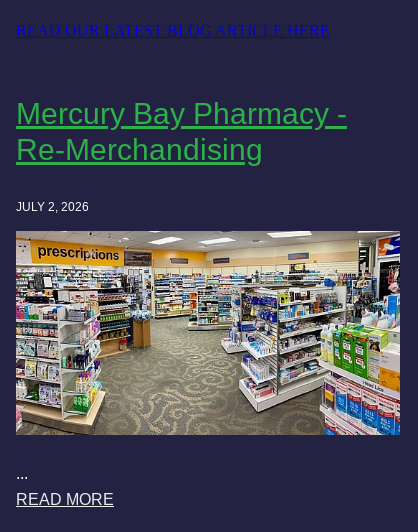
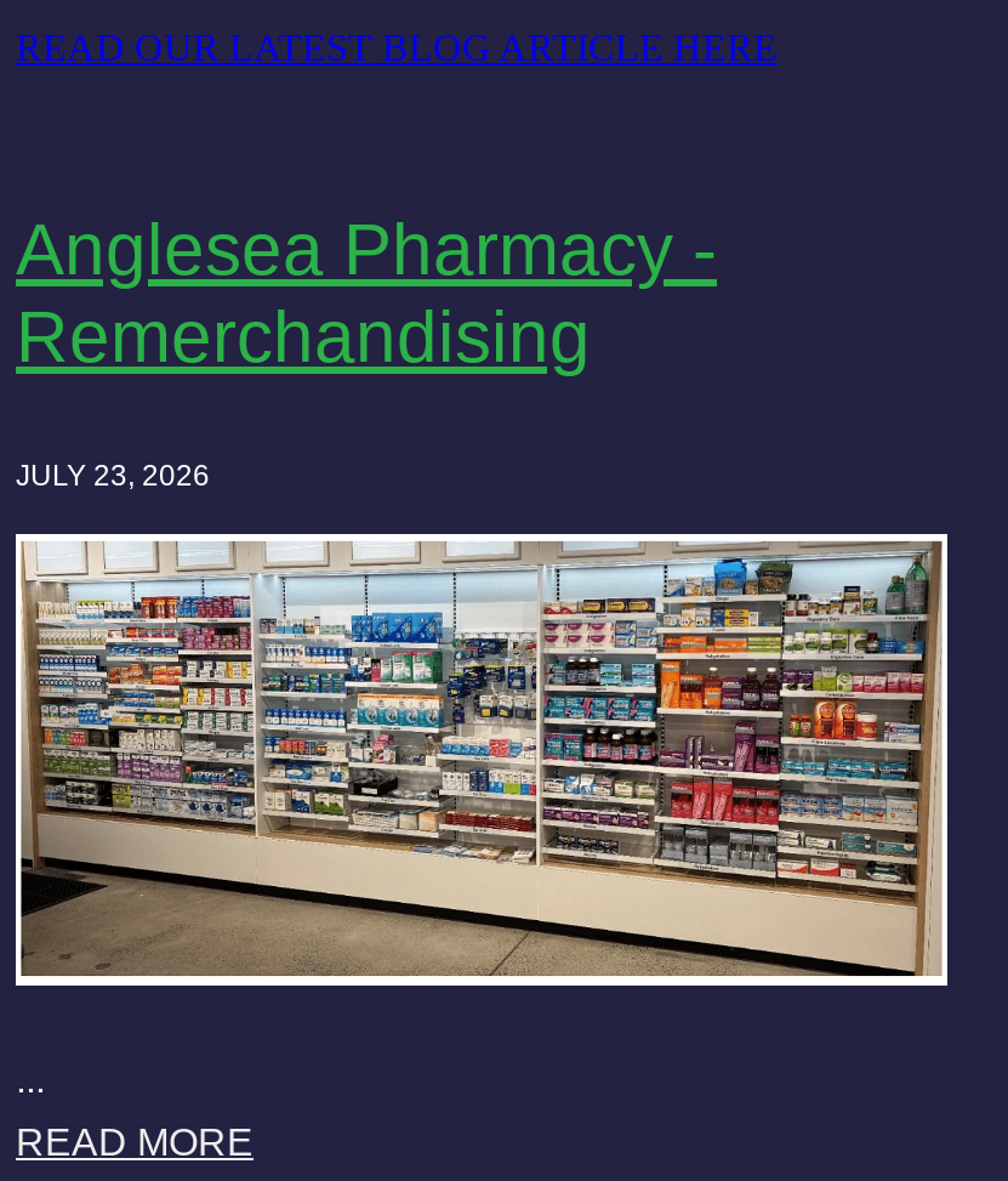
- Mercury Bay Pharmacy -
- Re-Merchandising
+ Anglesea Pharmacy -
+ Remerchandising

- JULY 2, 2026
+ JULY 23, 2026

- [image]
+ [image]
